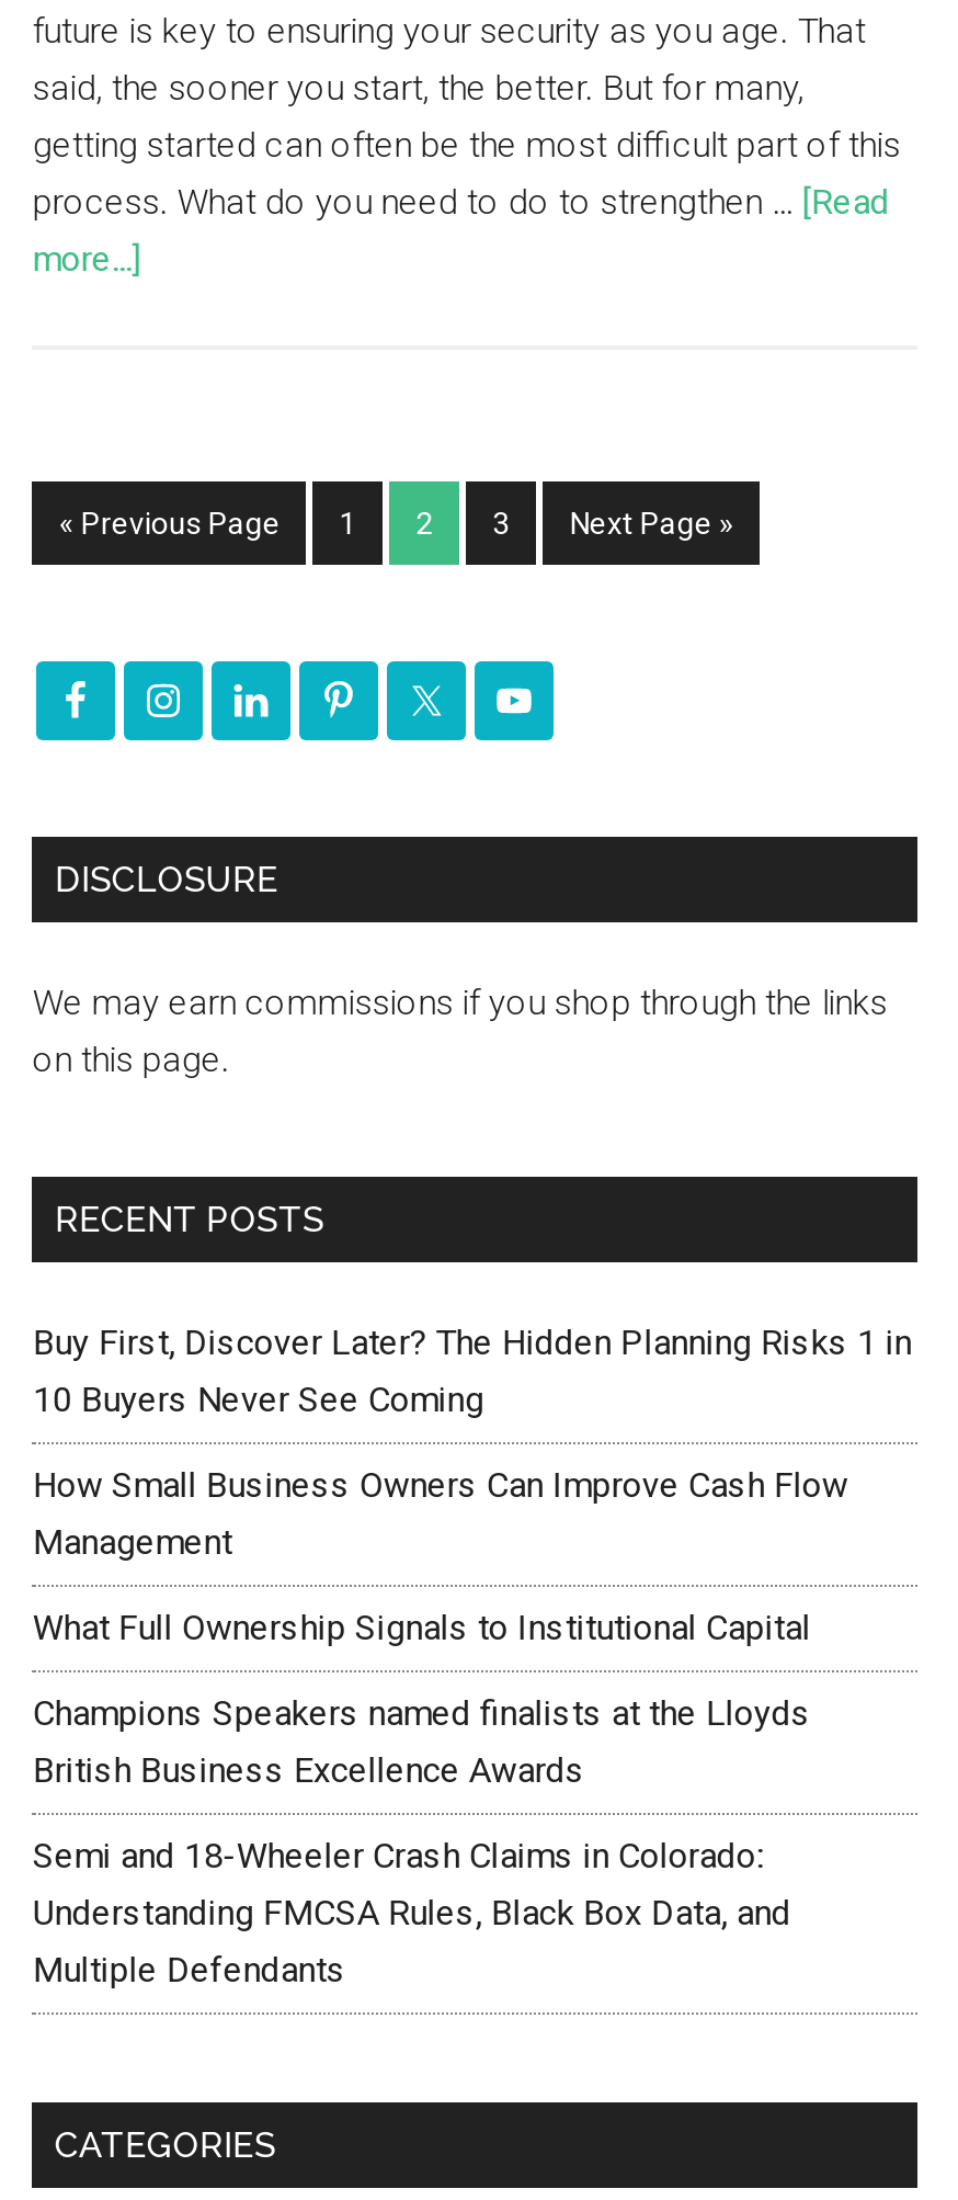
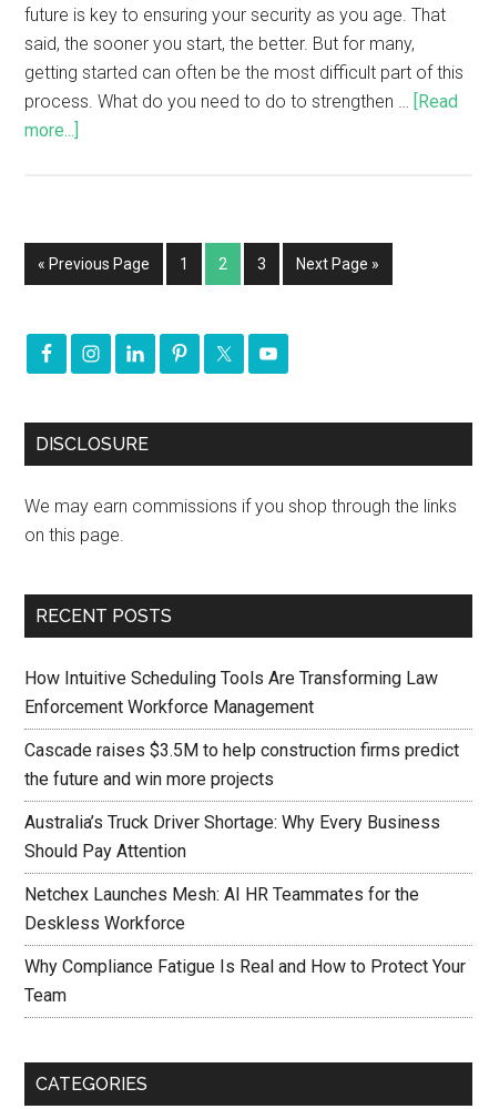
- Buy First, Discover Later? The Hidden Planning Risks 1 in
- 10 Buyers Never See Coming
+ How Intuitive Scheduling Tools Are Transforming Law
+ Enforcement Workforce Management

- How Small Business Owners Can Improve Cash Flow
- Management
+ Cascade raises $3.5M to help construction firms predict
+ the future and win more projects

- What Full Ownership Signals to Institutional Capital
+ Australia’s Truck Driver Shortage: Why Every Business
+ Should Pay Attention

- Champions Speakers named finalists at the Lloyds
- British Business Excellence Awards
+ Netchex Launches Mesh: AI HR Teammates for the
+ Deskless Workforce

- Semi and 18-Wheeler Crash Claims in Colorado:
- Understanding FMCSA Rules, Black Box Data, and
- Multiple Defendants
+ Why Compliance Fatigue Is Real and How to Protect Your
+ Team
